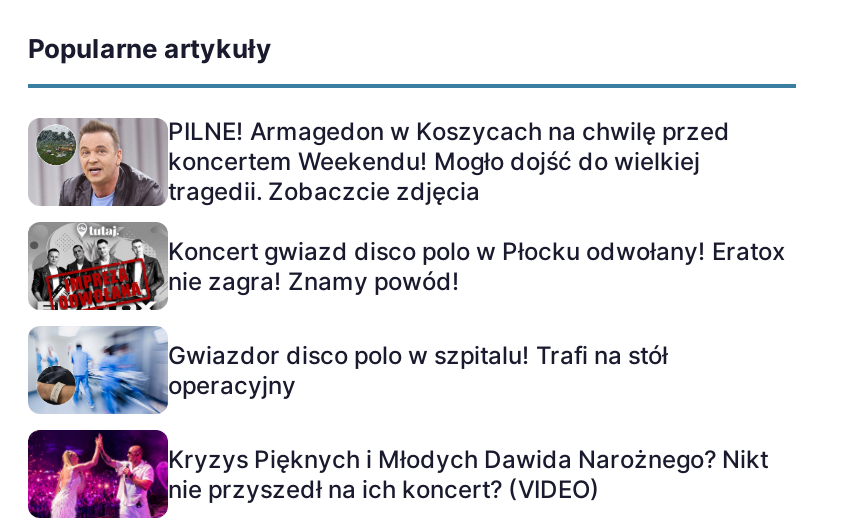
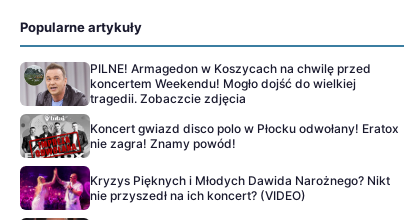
- [image]
- Gwiazdor disco polo w szpitalu! Trafi na stół
- operacyjny
